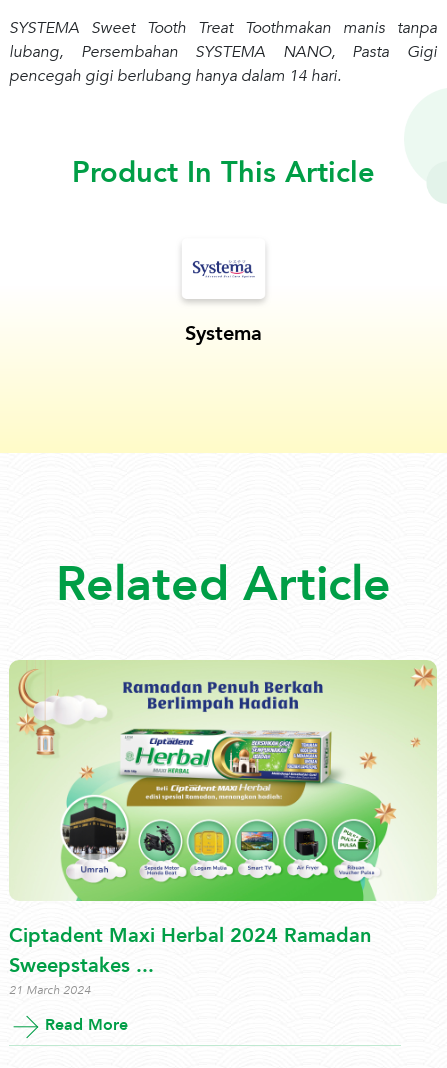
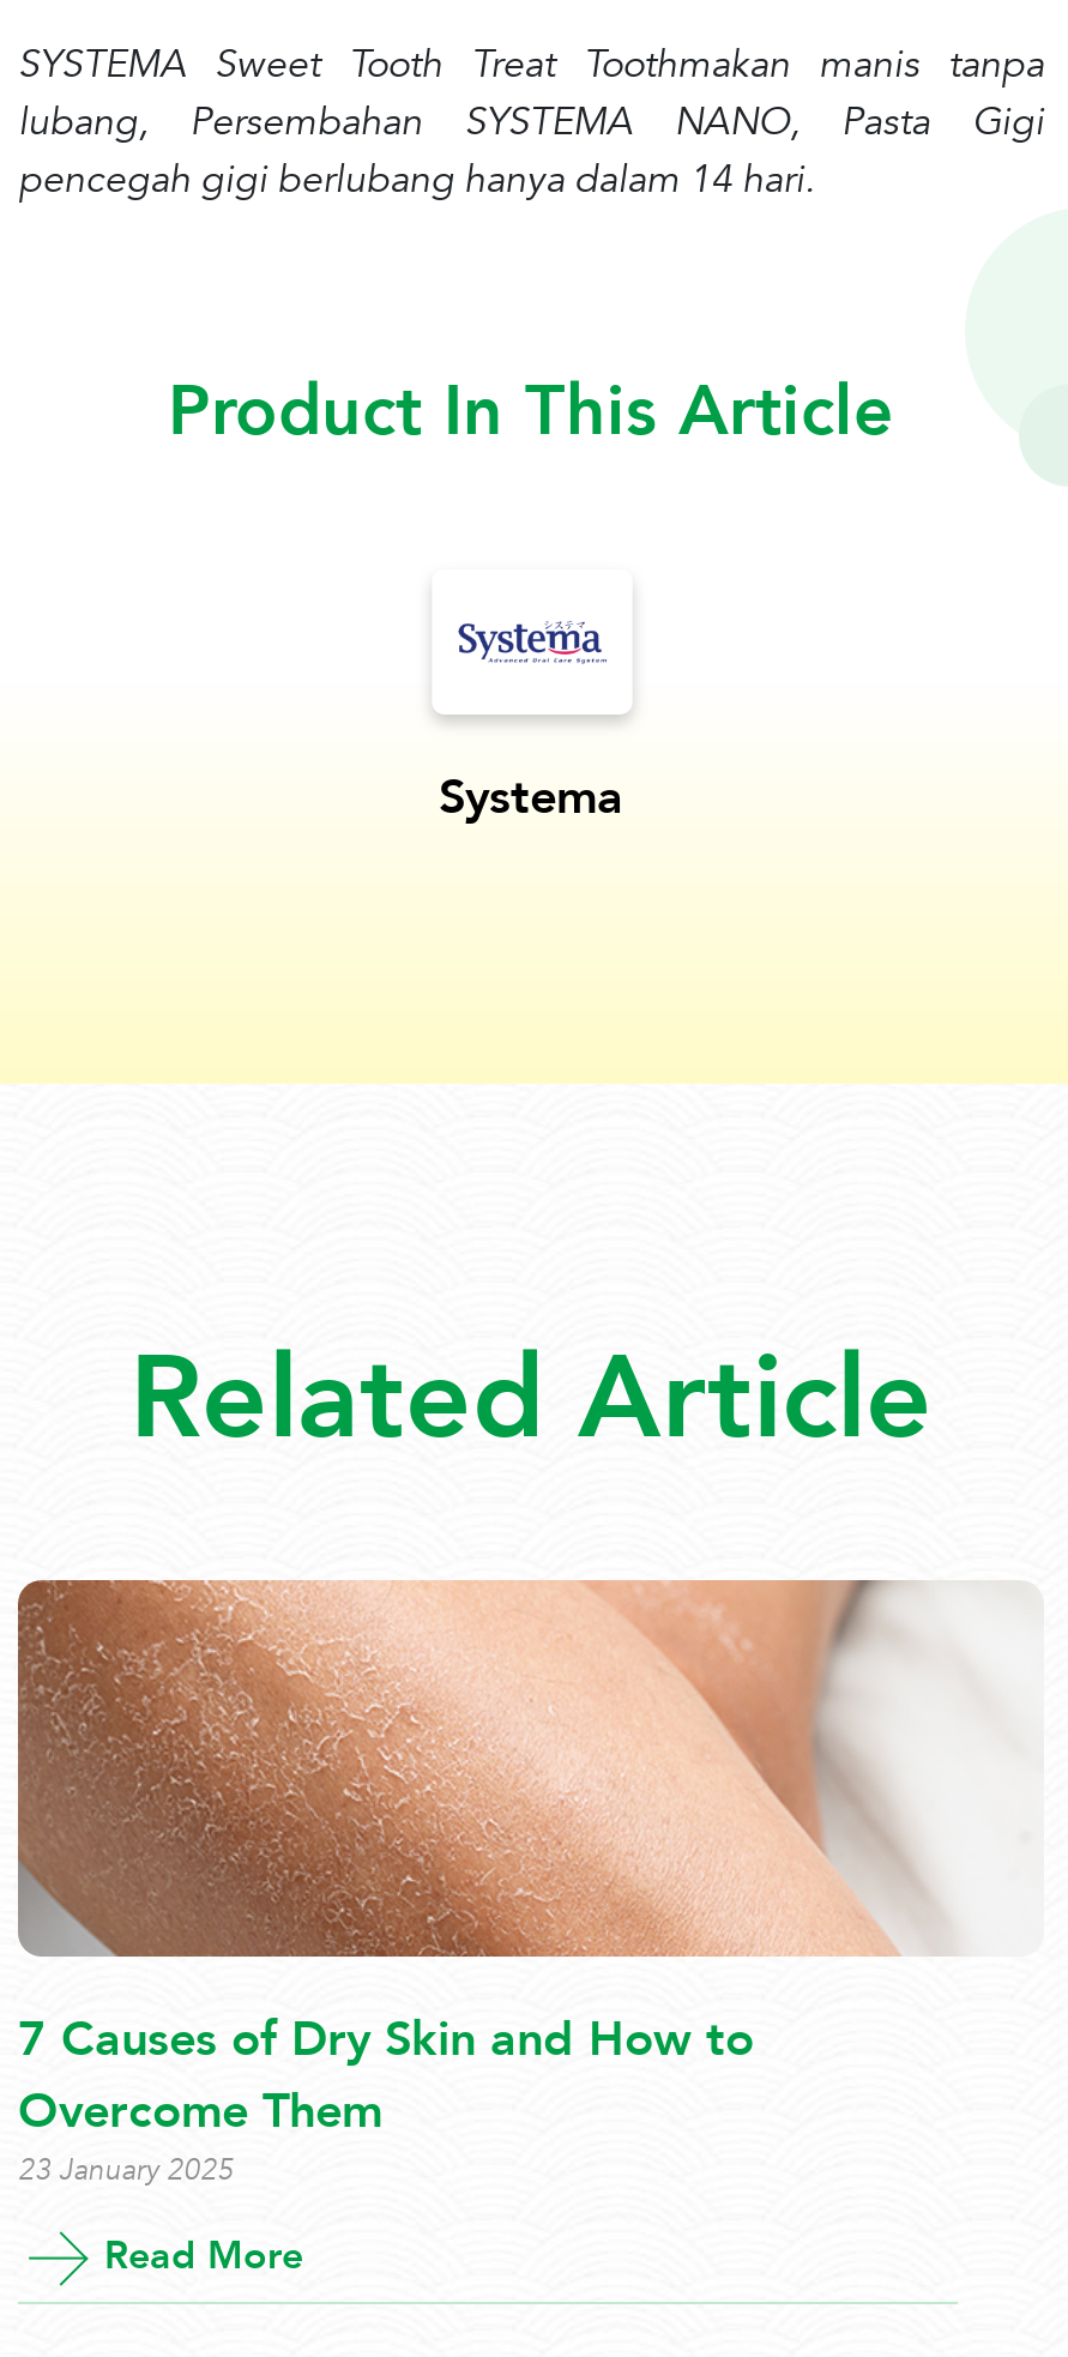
- [image]
- Ciptadent Maxi Herbal 2024 Ramadan
- Sweepstakes ...
- 21 March 2024
+ [image]
+ 7 Causes of Dry Skin and How to
+ Overcome Them
+ 23 January 2025
